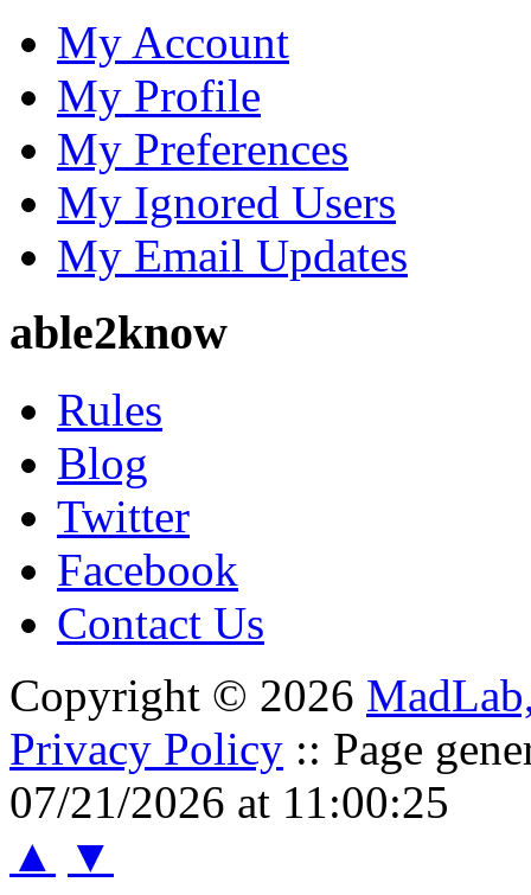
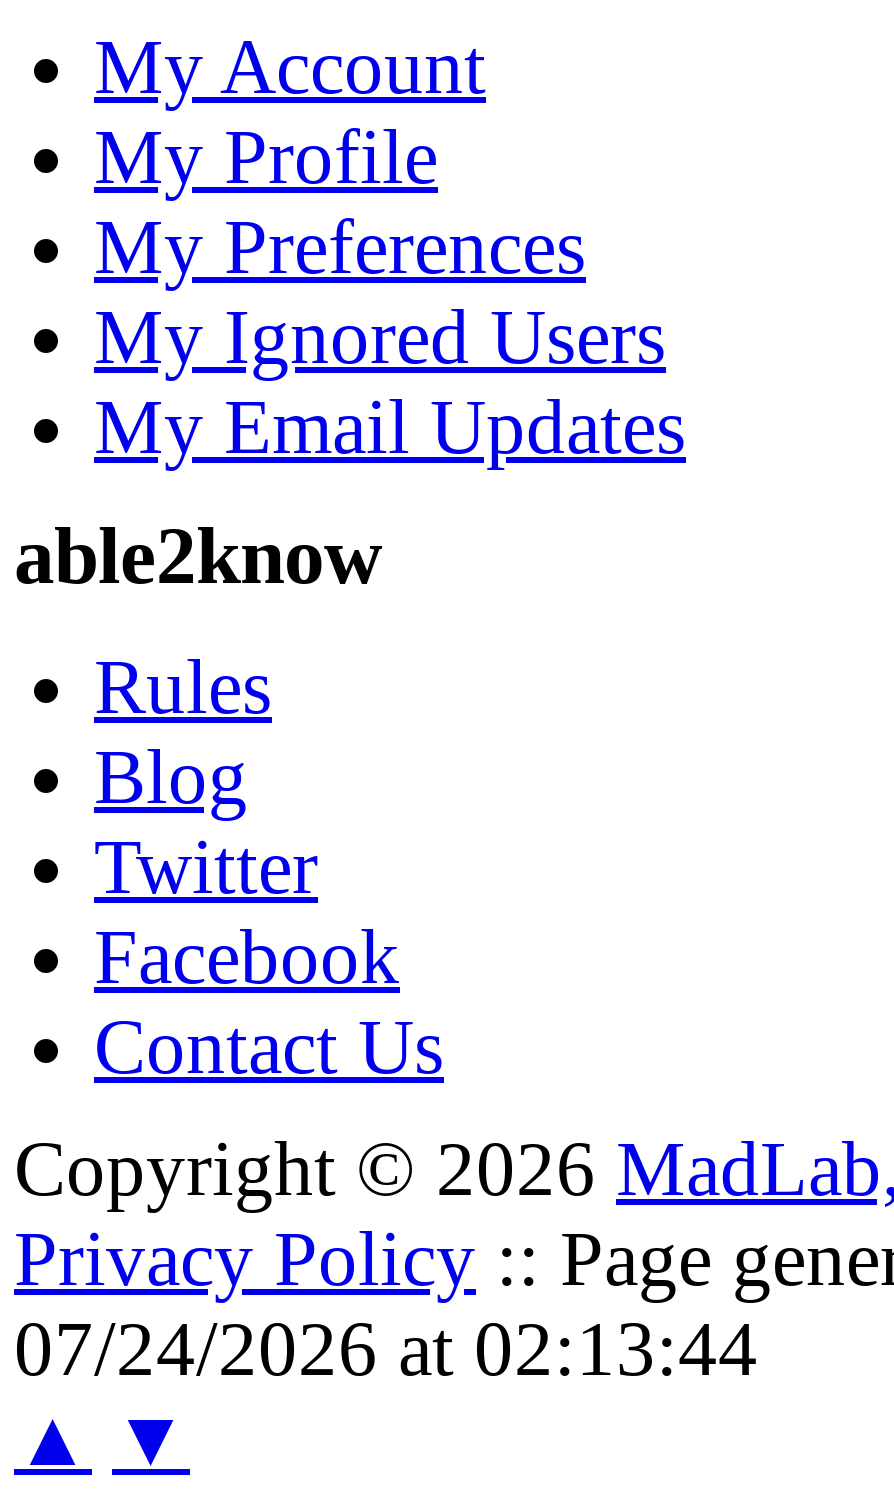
- 07/21/2026 at 11:00:25
+ 07/24/2026 at 02:13:44
